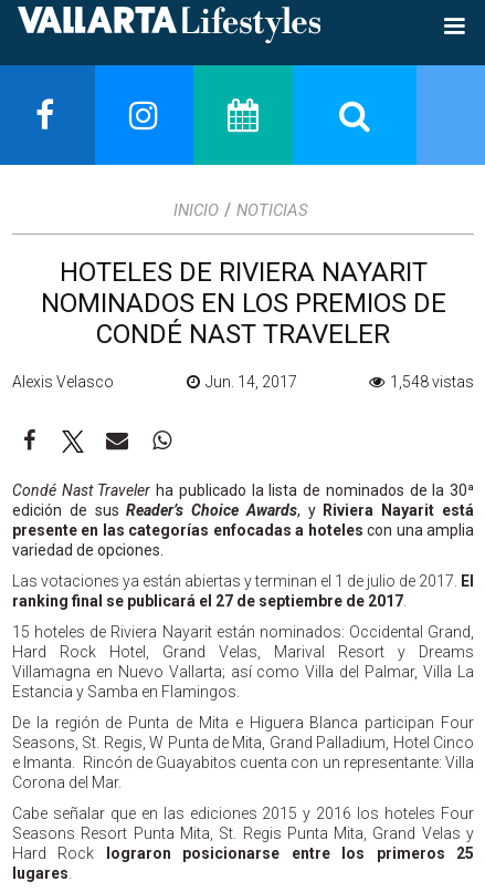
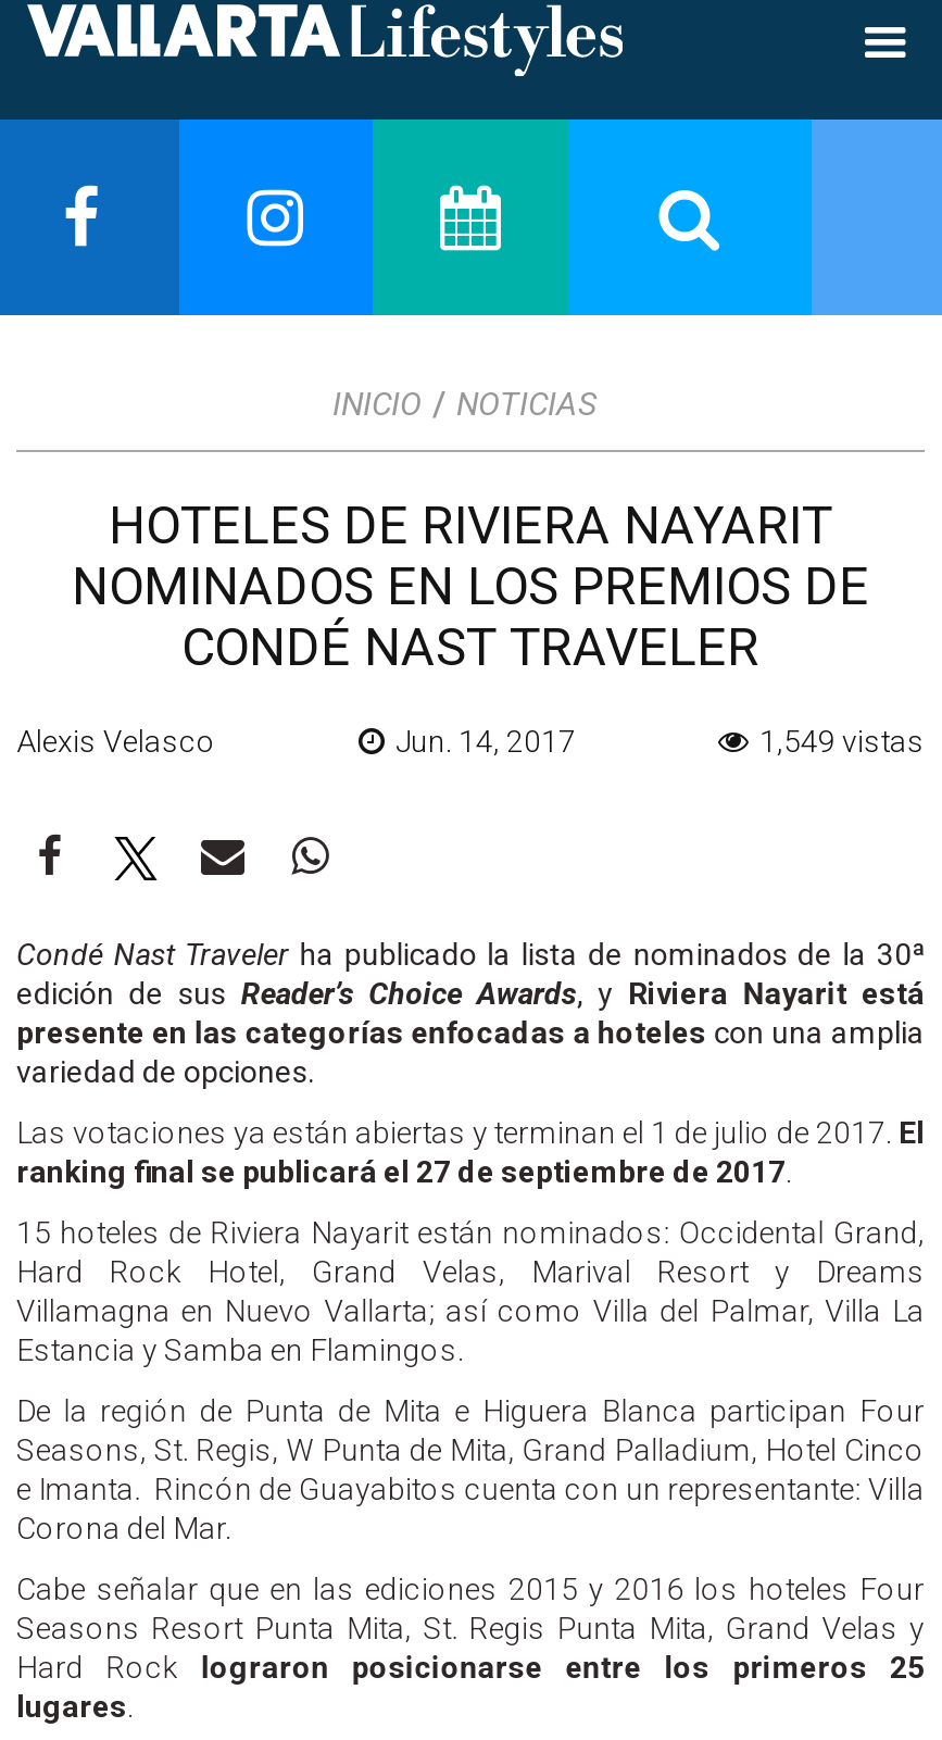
- 1,548 vistas
+ 1,549 vistas
